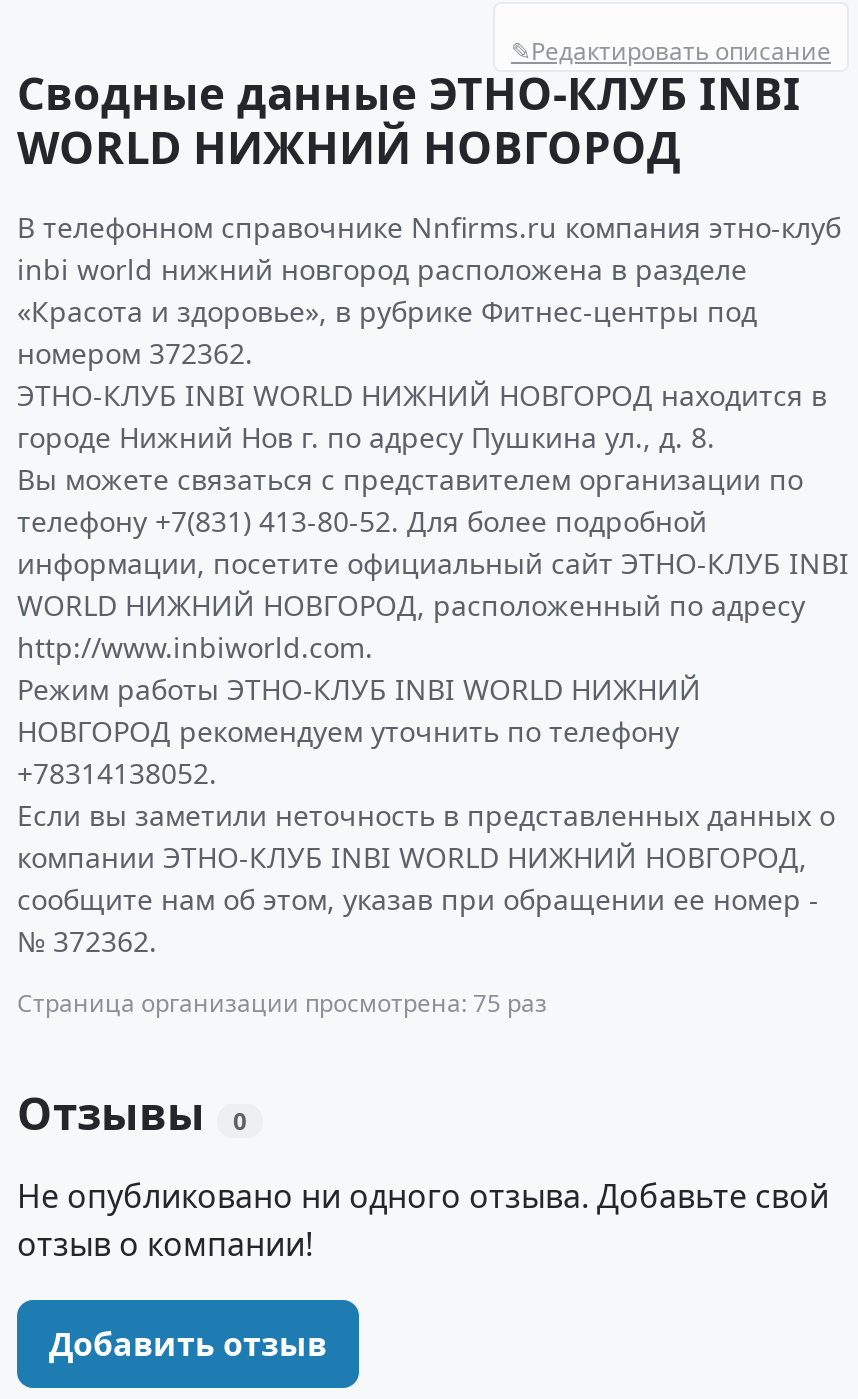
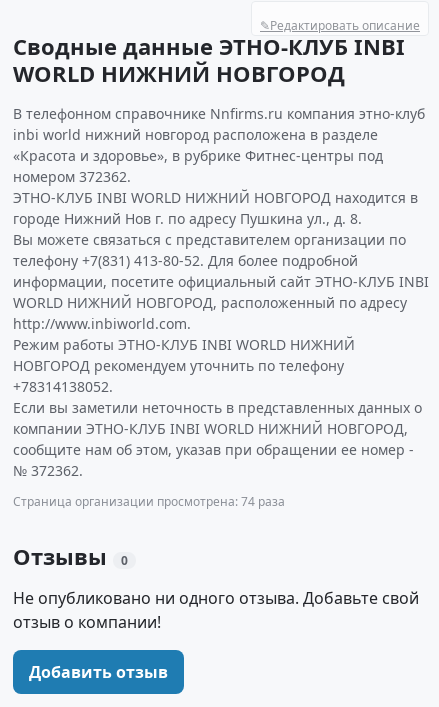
- Страница организации просмотрена: 75 раз
+ Страница организации просмотрена: 74 раза
